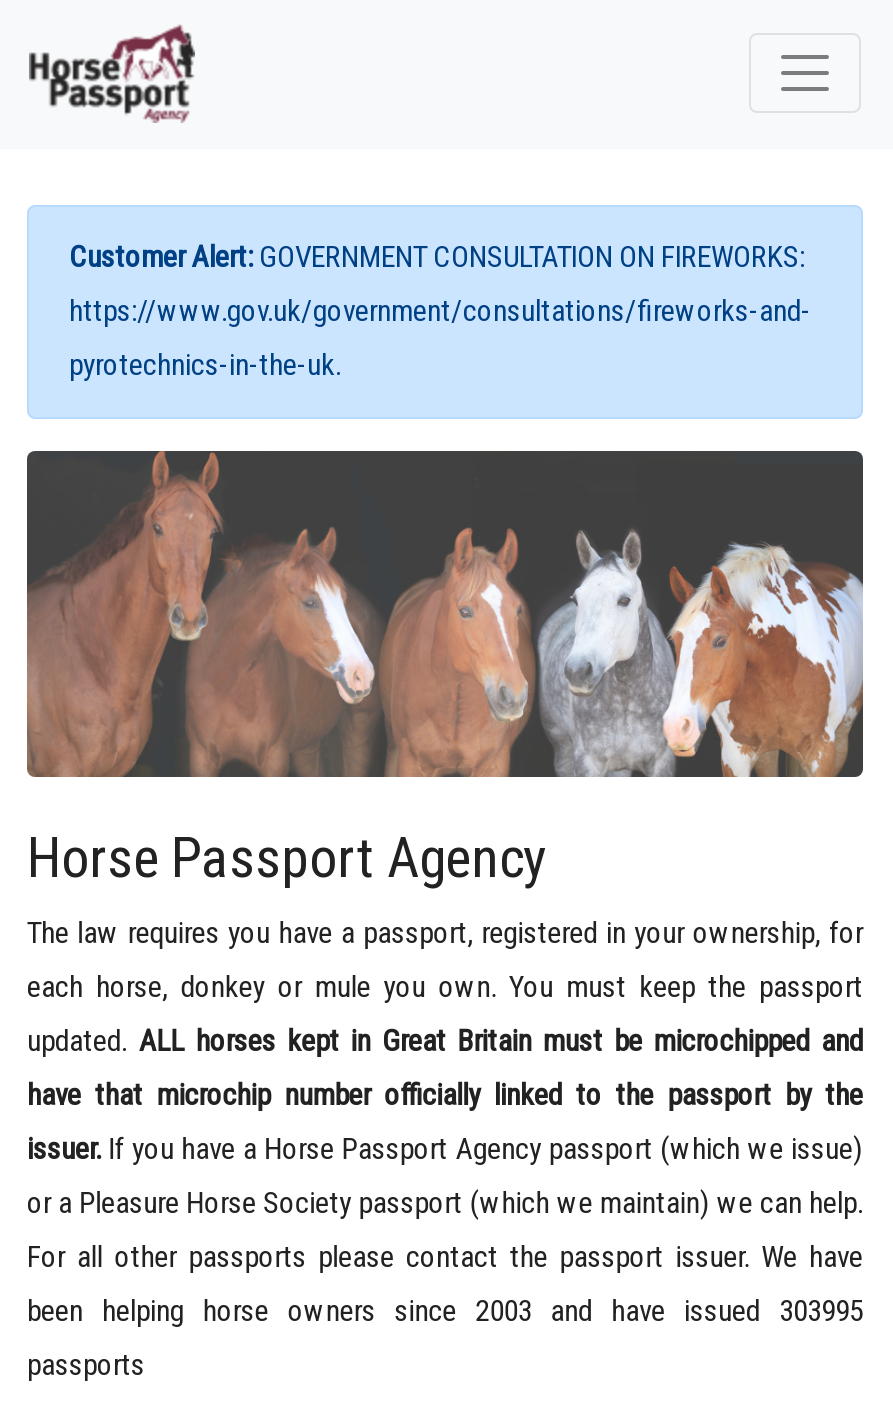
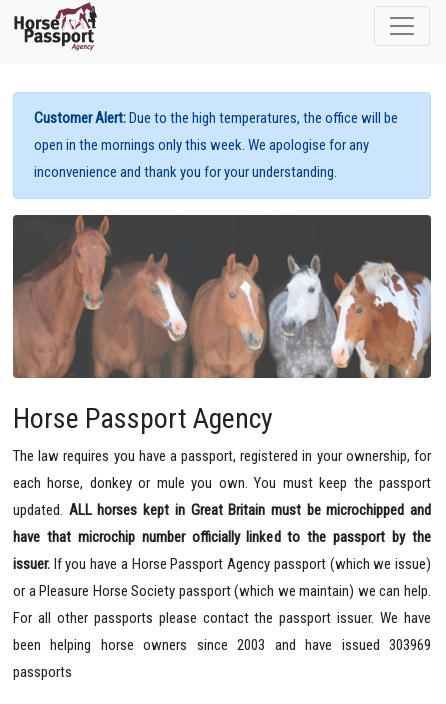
- Customer Alert: GOVERNMENT CONSULTATION ON FIREWORKS:
+ Customer Alert: Due to the high temperatures, the office will be

- https://www.gov.uk/government/consultations/fireworks-and-
+ open in the mornings only this week. We apologise for any

- pyrotechnics-in-the-uk.
+ inconvenience and thank you for your understanding.

- been helping horse owners since 2003 and have issued 303995
+ been helping horse owners since 2003 and have issued 303969
